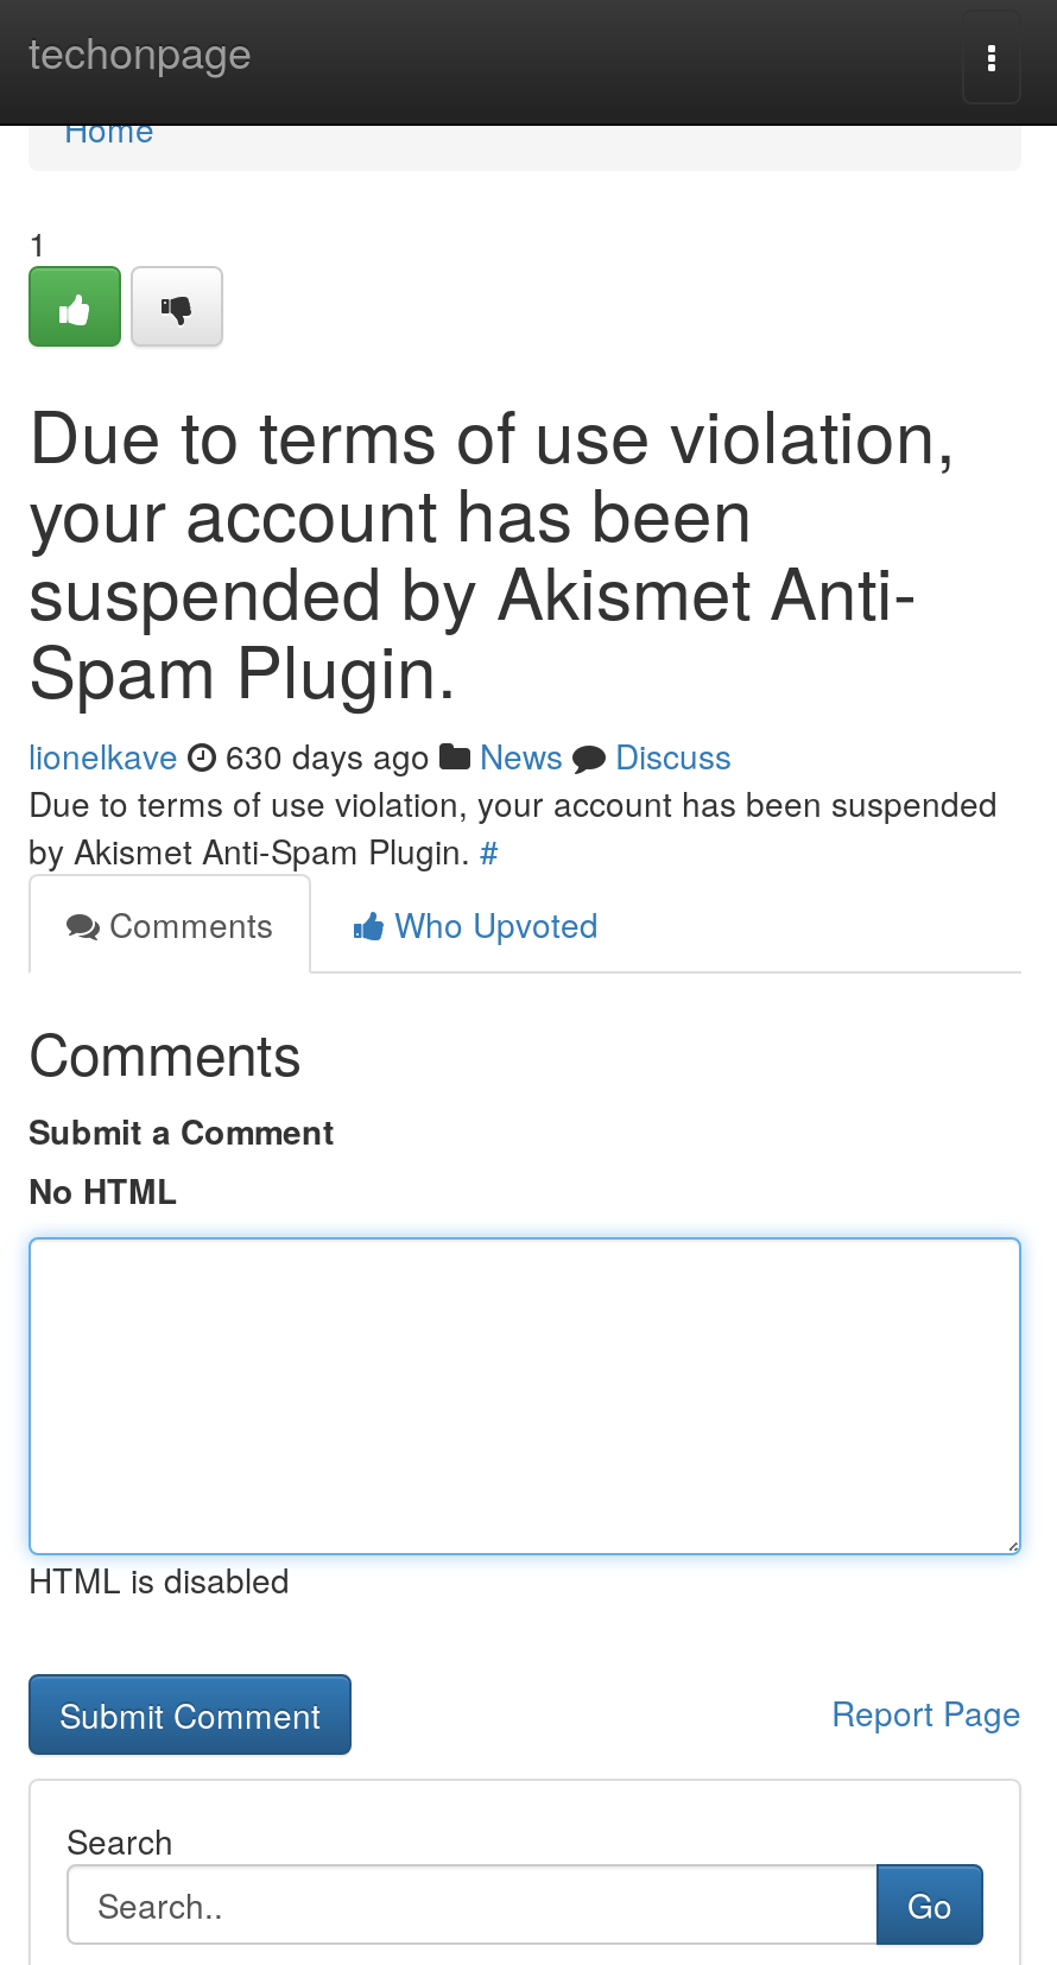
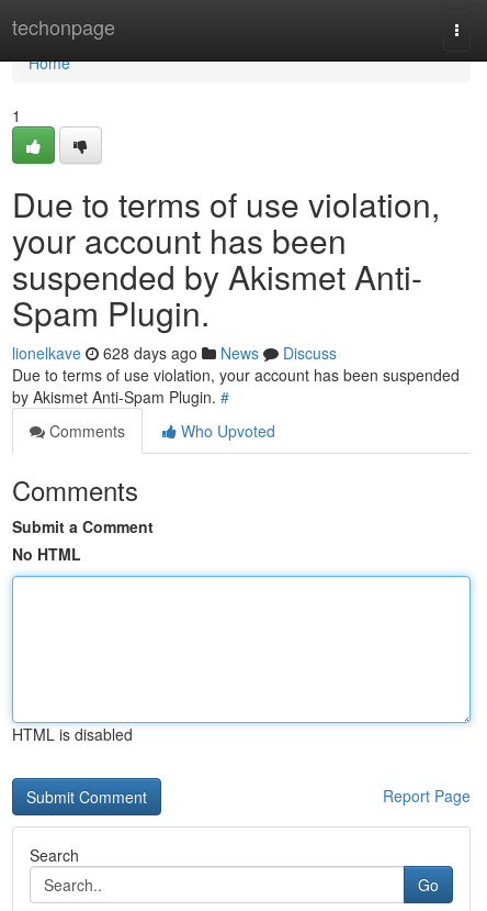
- lionelkave 630 days ago News Discuss
+ lionelkave 628 days ago News Discuss
